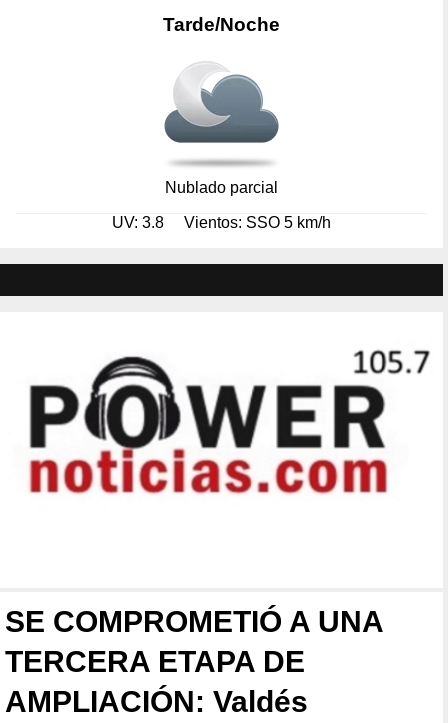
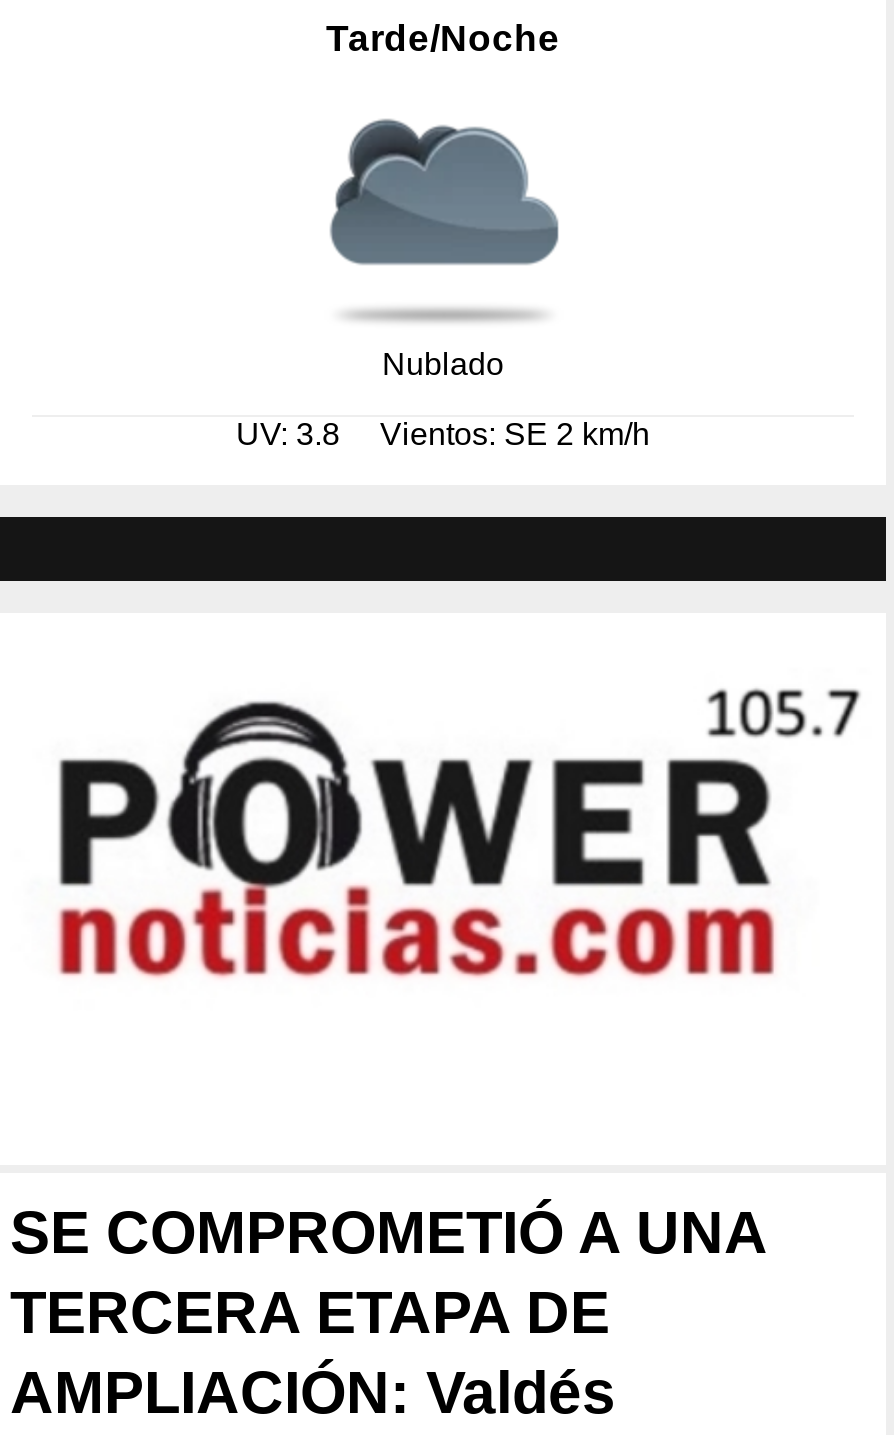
- [image]
- Nublado parcial
+ [image]
+ Nublado

- UV: 3.8 Vientos: SSO 5 km/h
+ UV: 3.8 Vientos: SE 2 km/h
